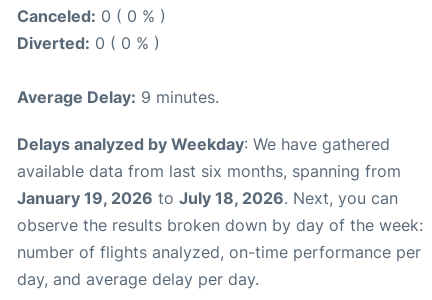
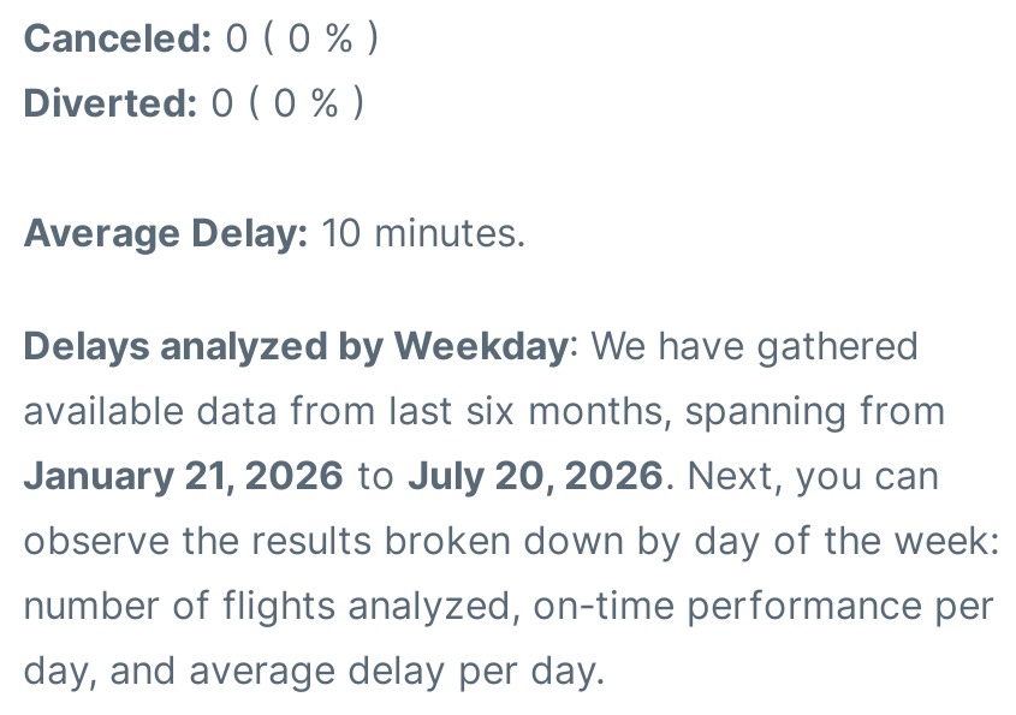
- Average Delay: 9 minutes.
+ Average Delay: 10 minutes.

- January 19, 2026 to July 18, 2026. Next, you can
+ January 21, 2026 to July 20, 2026. Next, you can
